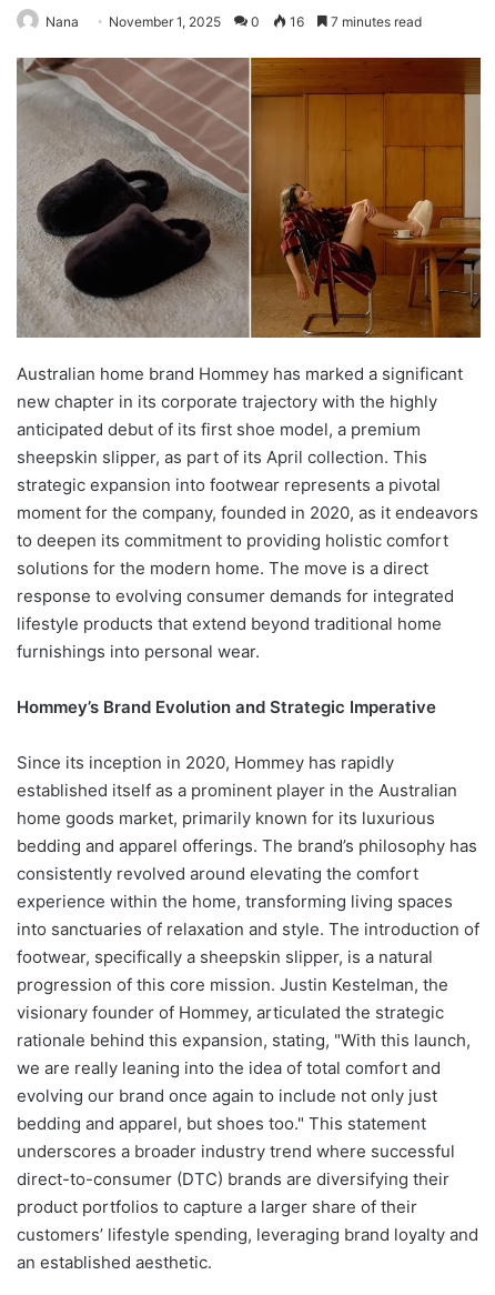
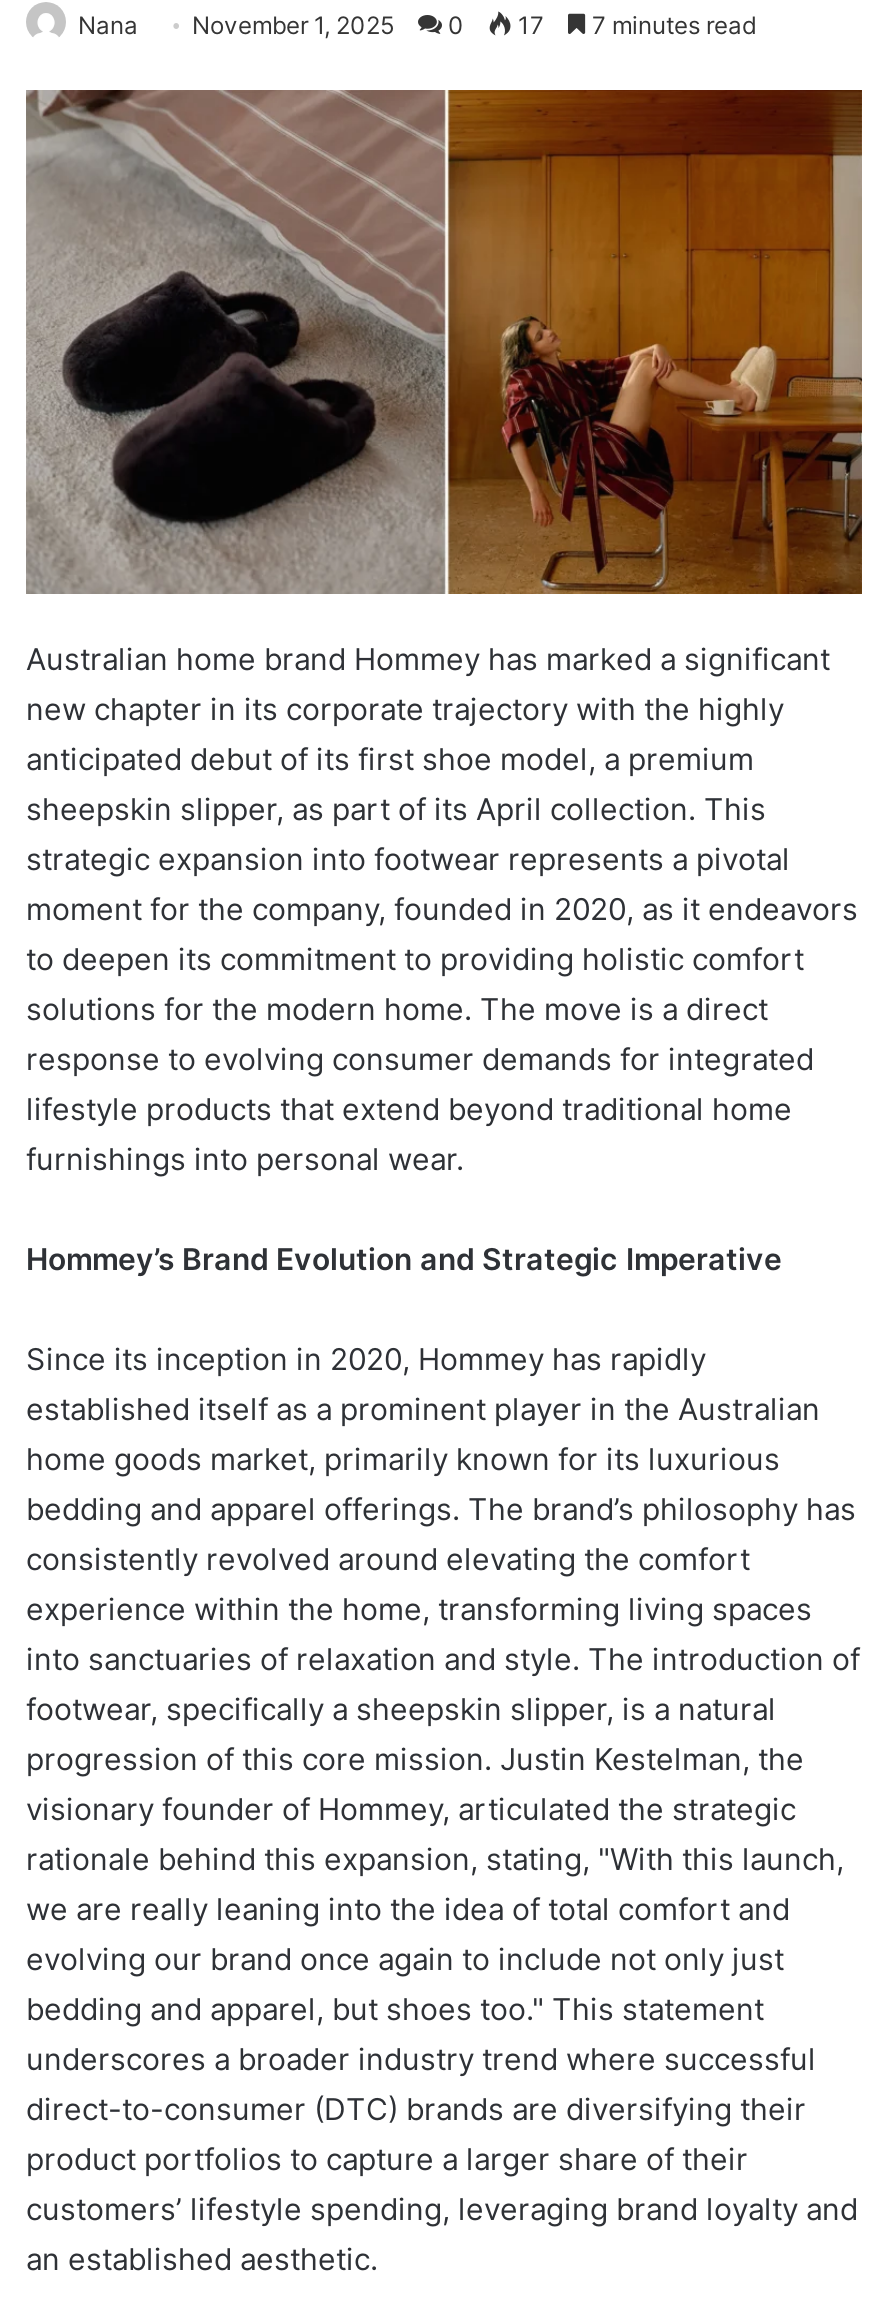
- Nana November 1, 2025 0 16 7 minutes read
+ Nana November 1, 2025 0 17 7 minutes read
